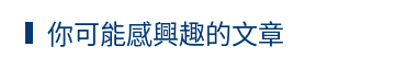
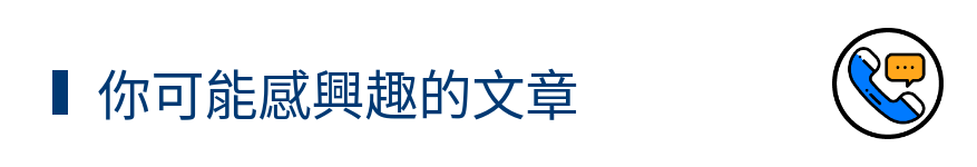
+ [image]
